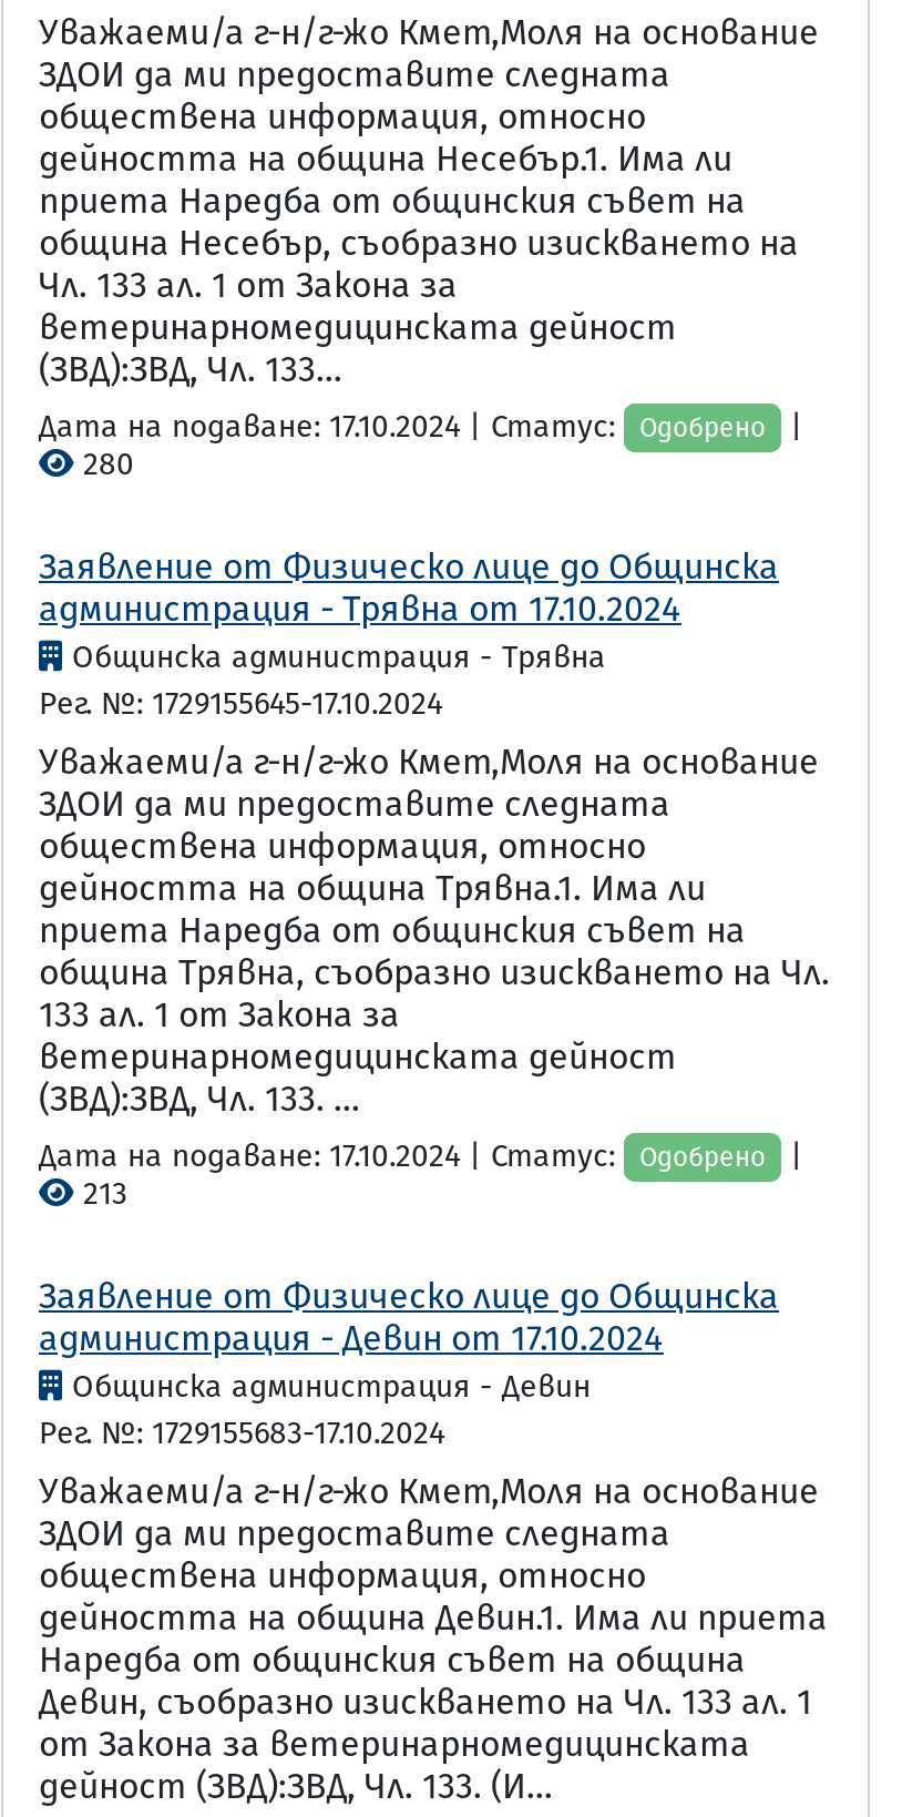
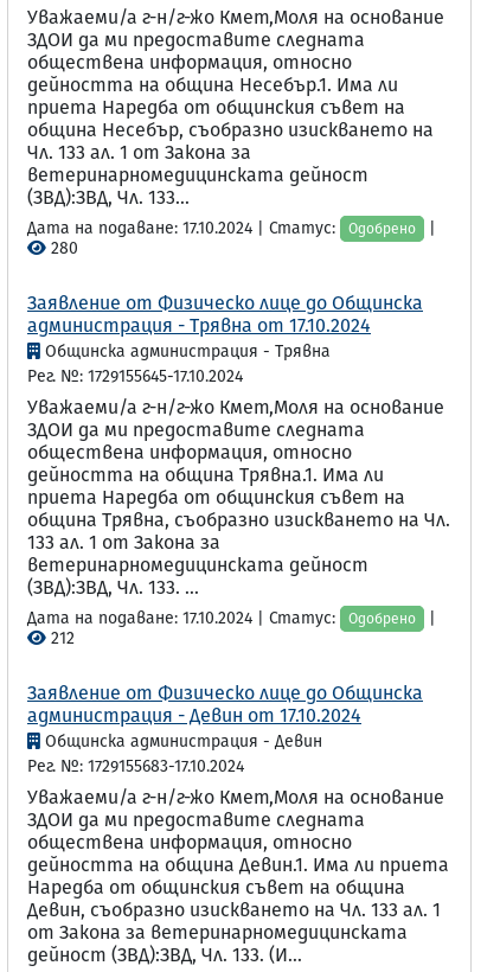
- 213
+ 212
